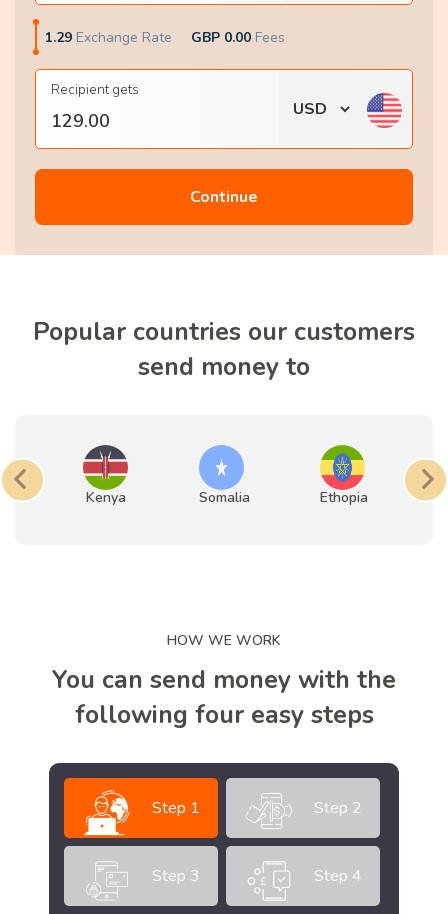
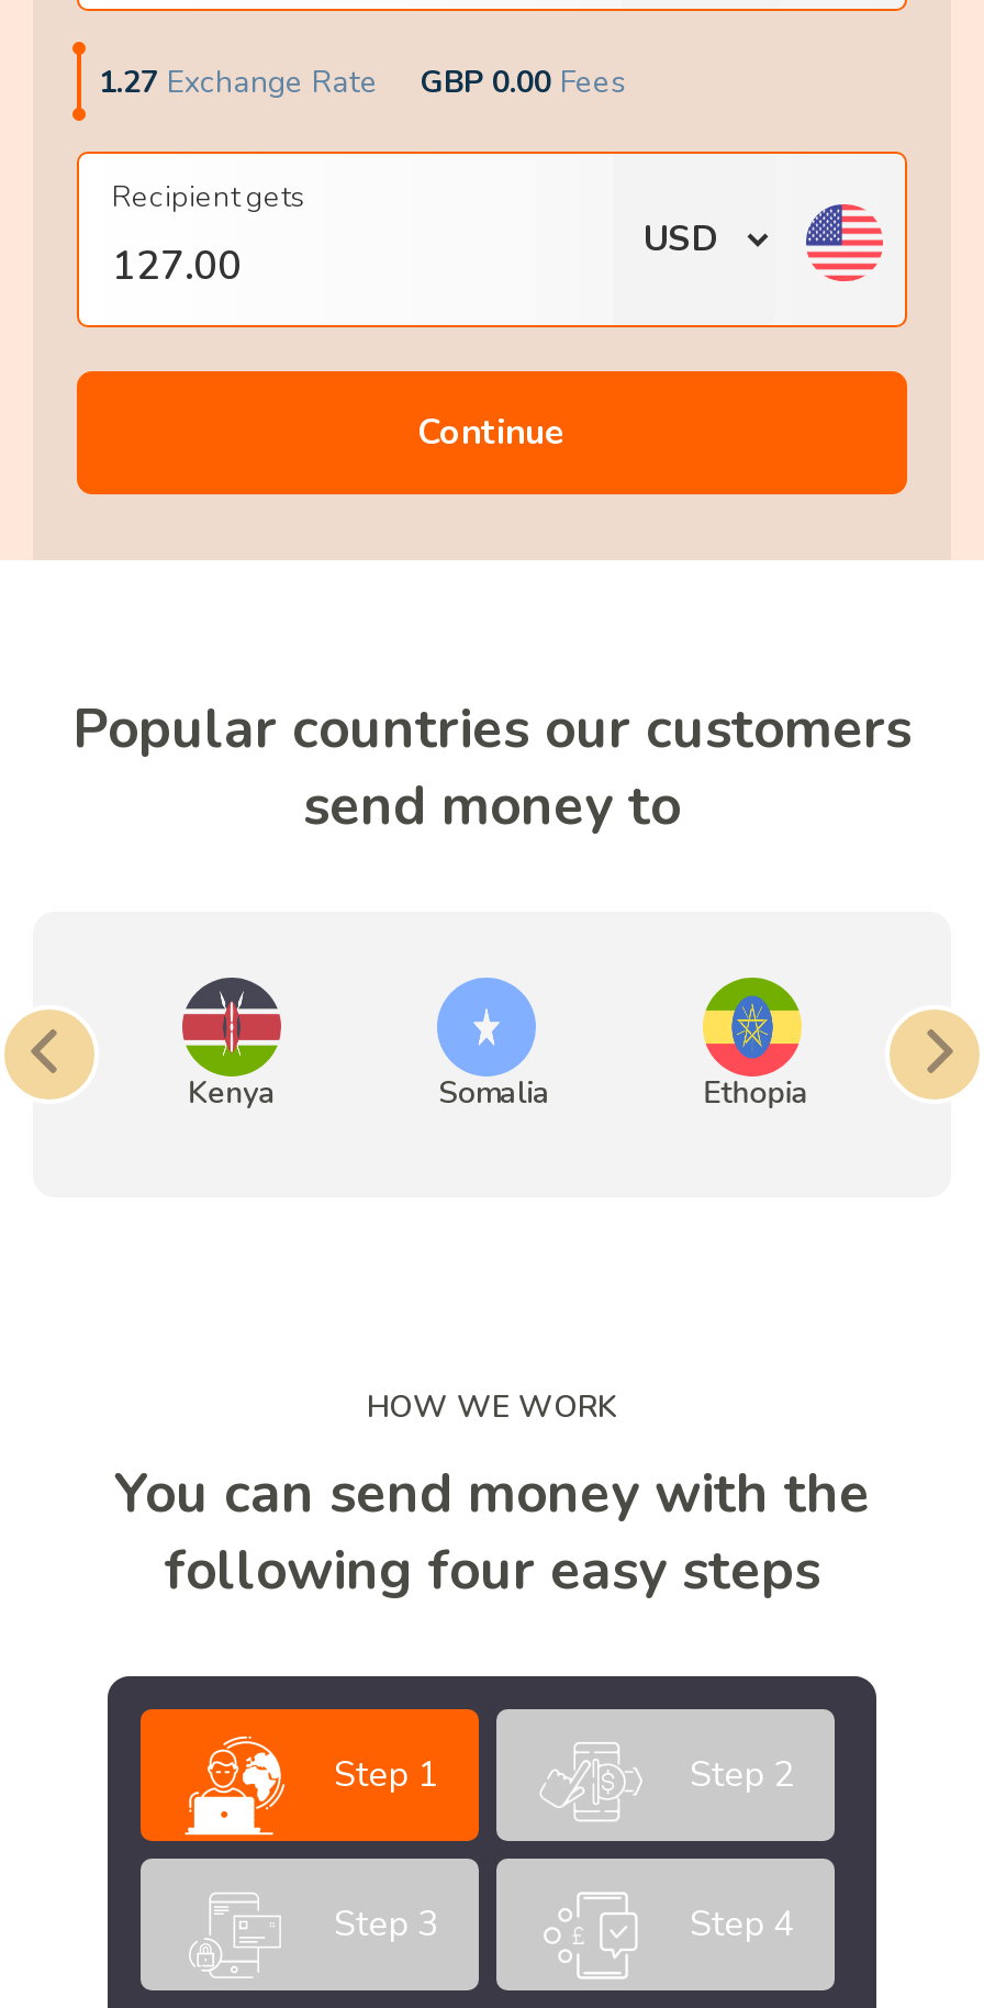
- 1.29 Exchange Rate
+ 1.27 Exchange Rate
